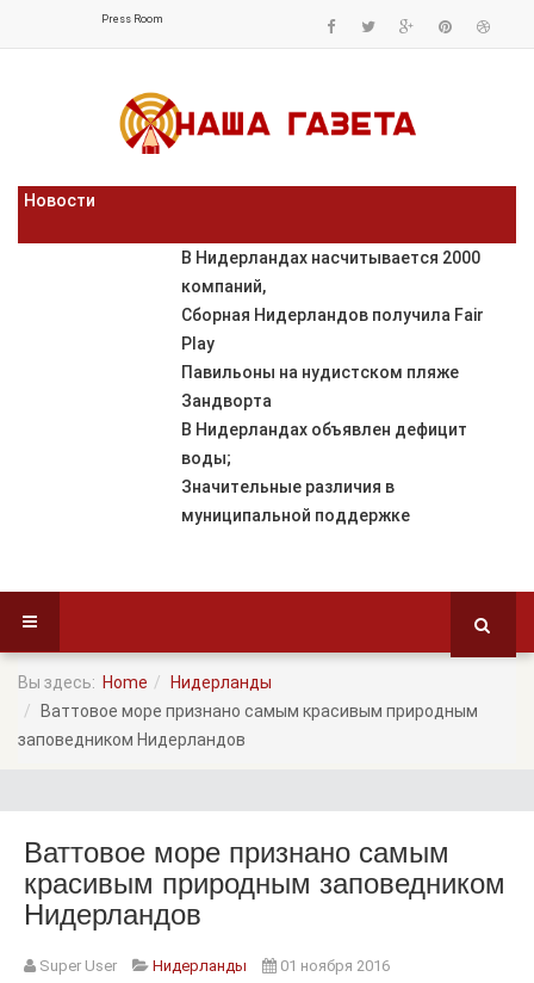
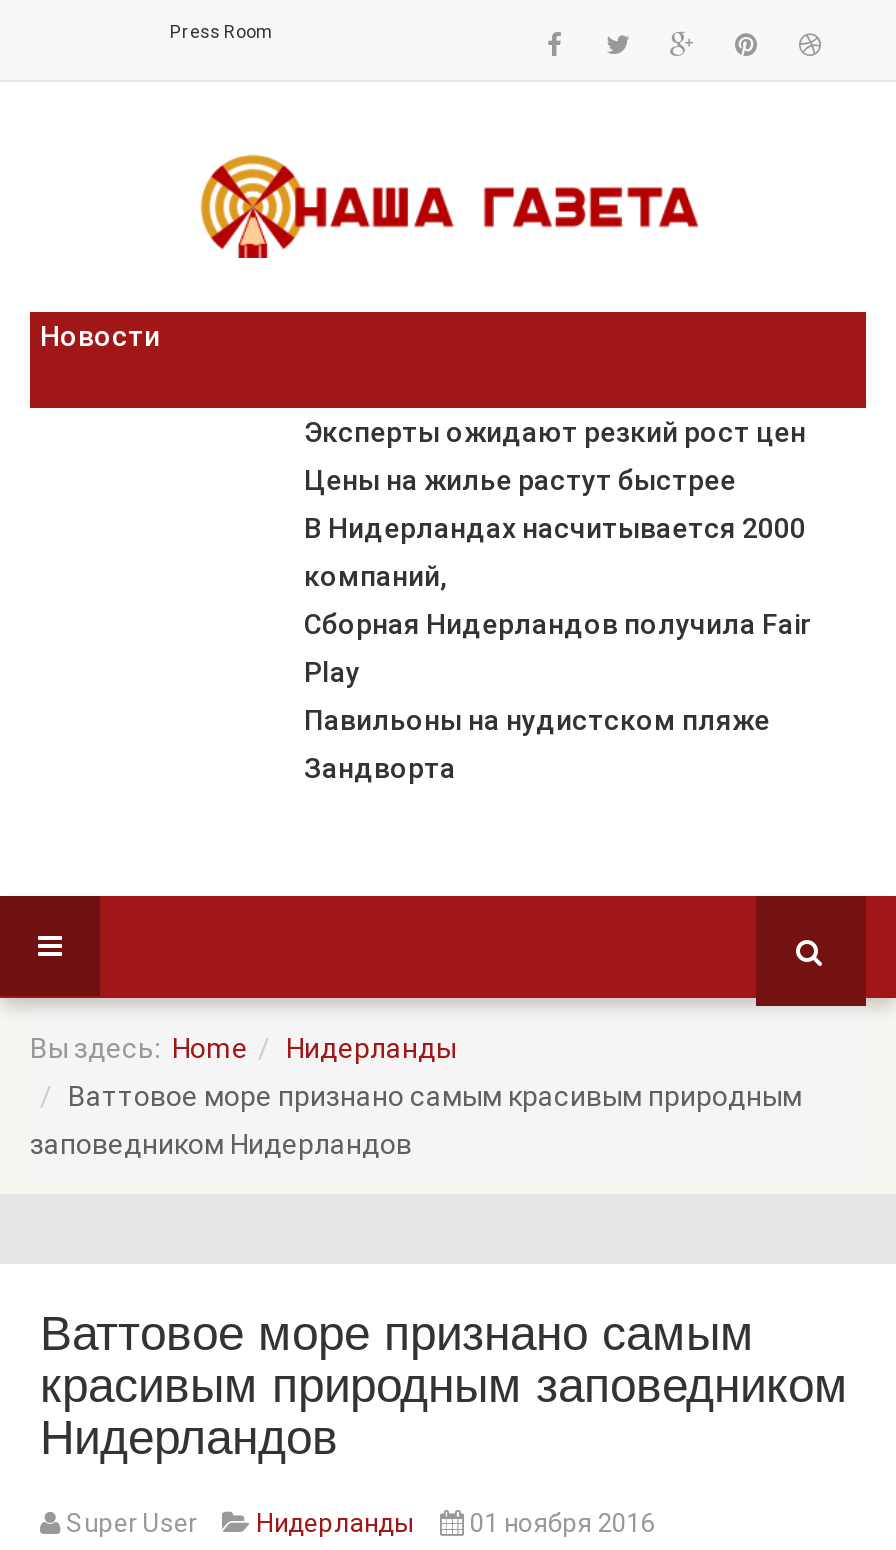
+ Эксперты ожидают резкий рост цен
+ Цены на жилье растут быстрее

moved down: В Нидерландах насчитывается 2000 | компаний, | Play | Павильоны на нудистском пляже | Зандворта

- В Нидерландах объявлен дефицит
- воды;
- Значительные различия в
- муниципальной поддержке
